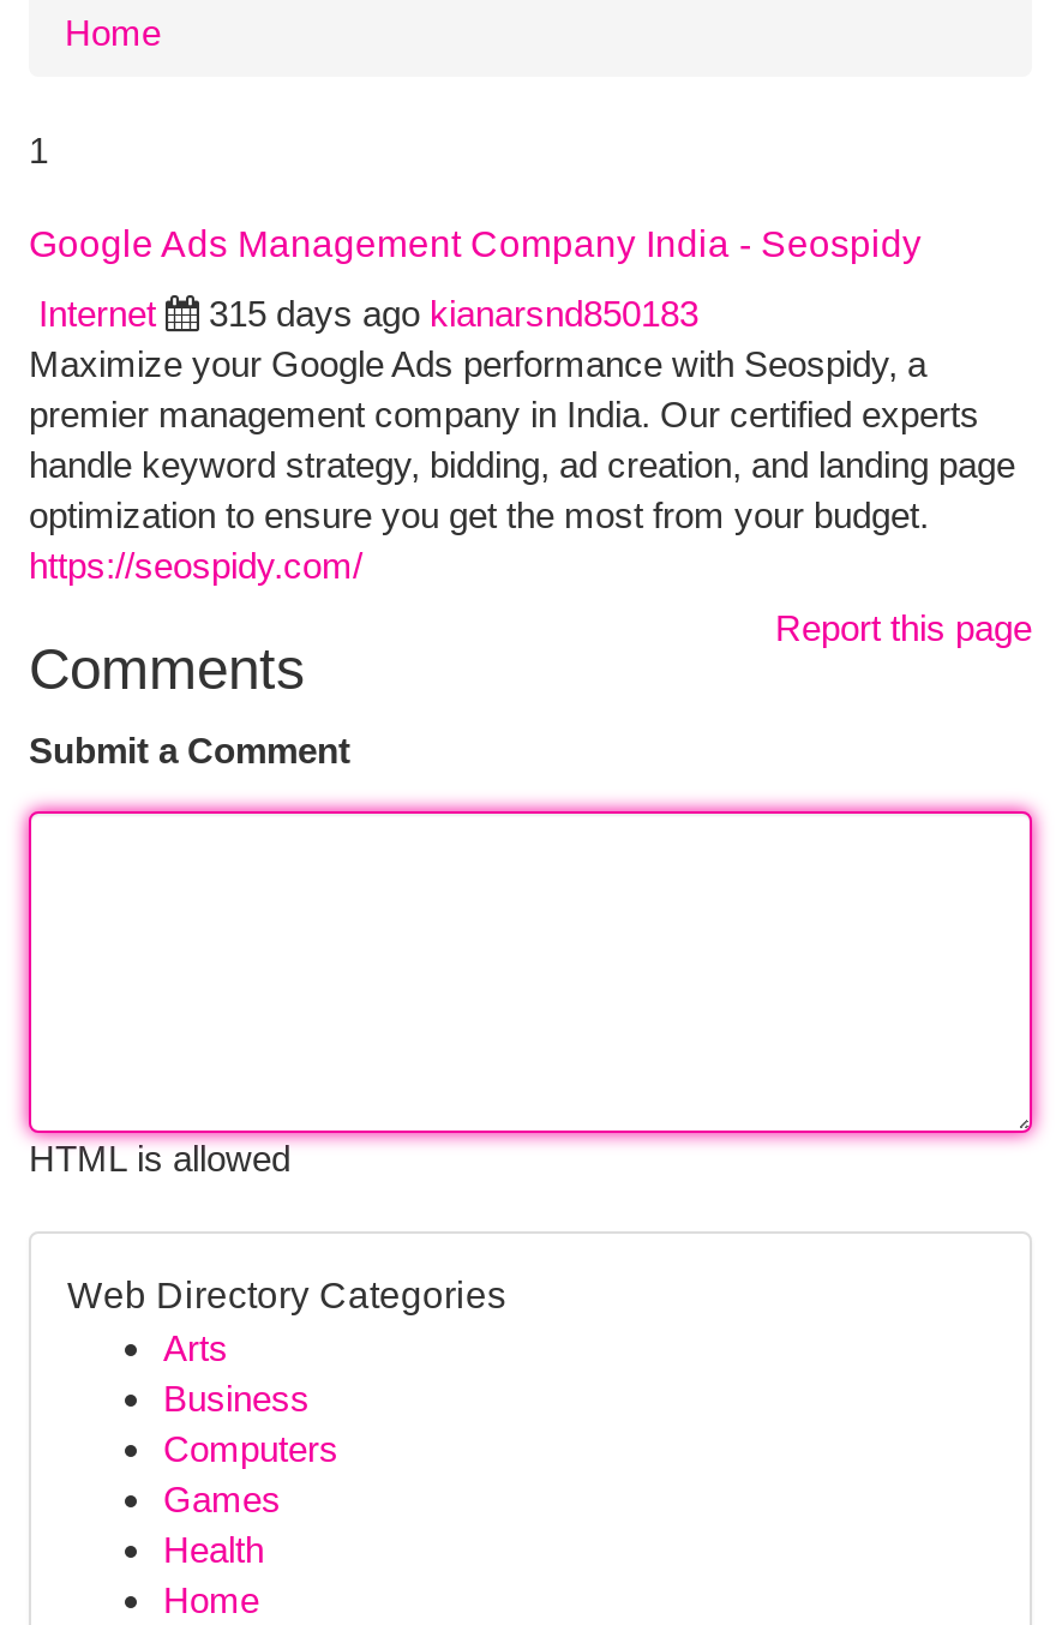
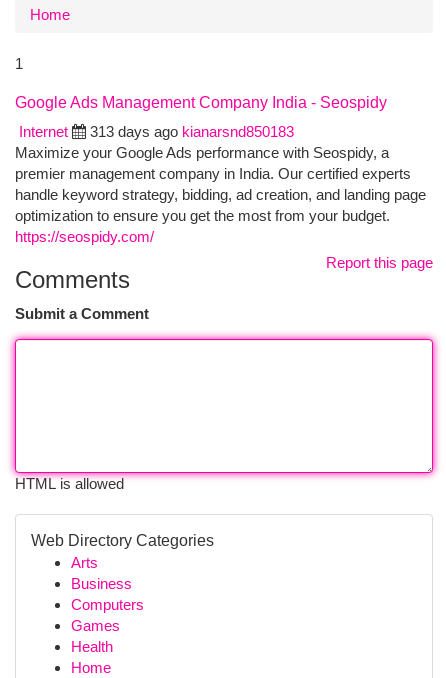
- 315 days ago kianarsnd850183
+ 313 days ago kianarsnd850183
